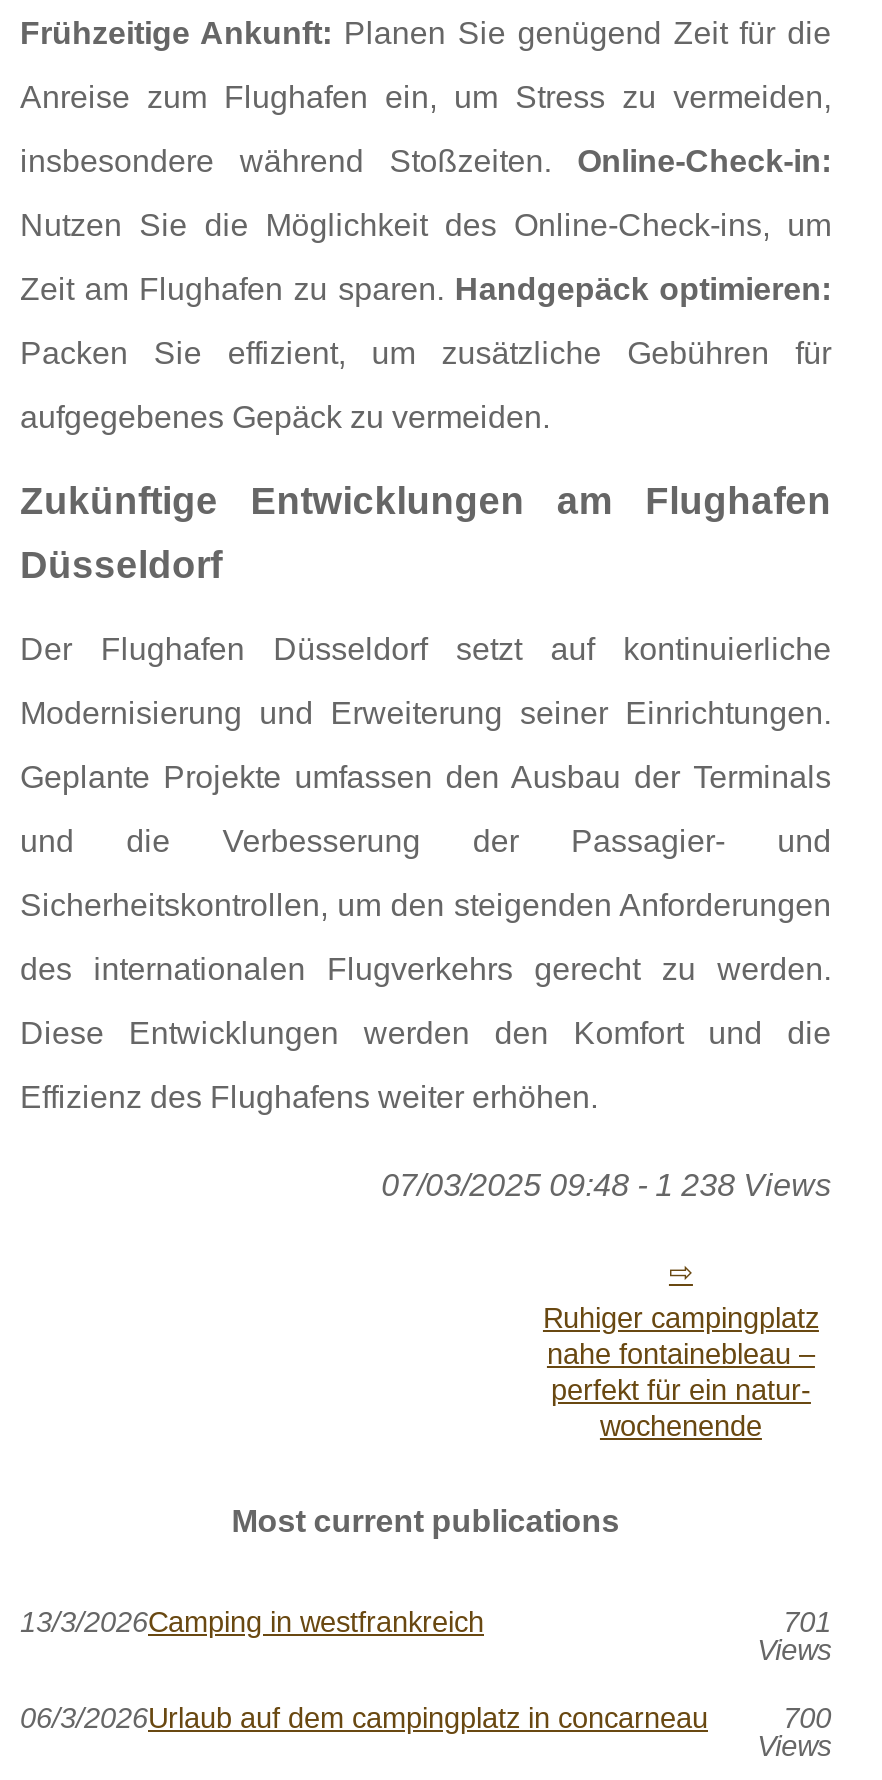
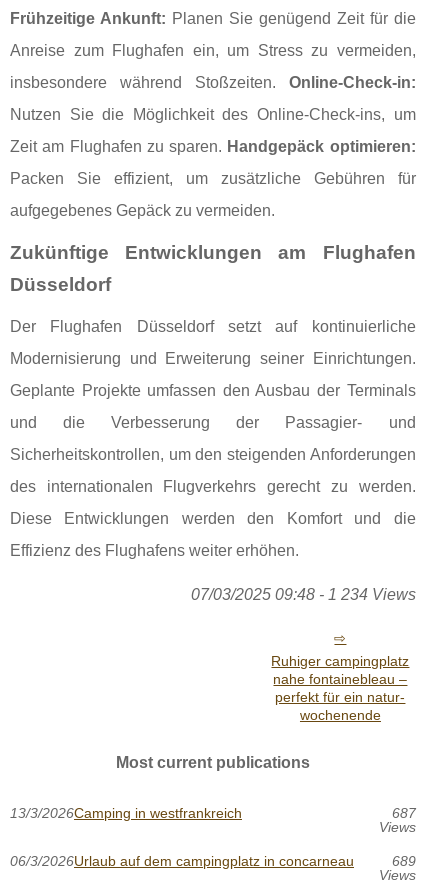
- 07/03/2025 09:48 - 1 238 Views
+ 07/03/2025 09:48 - 1 234 Views

- 701
+ 687

- 700
+ 689
